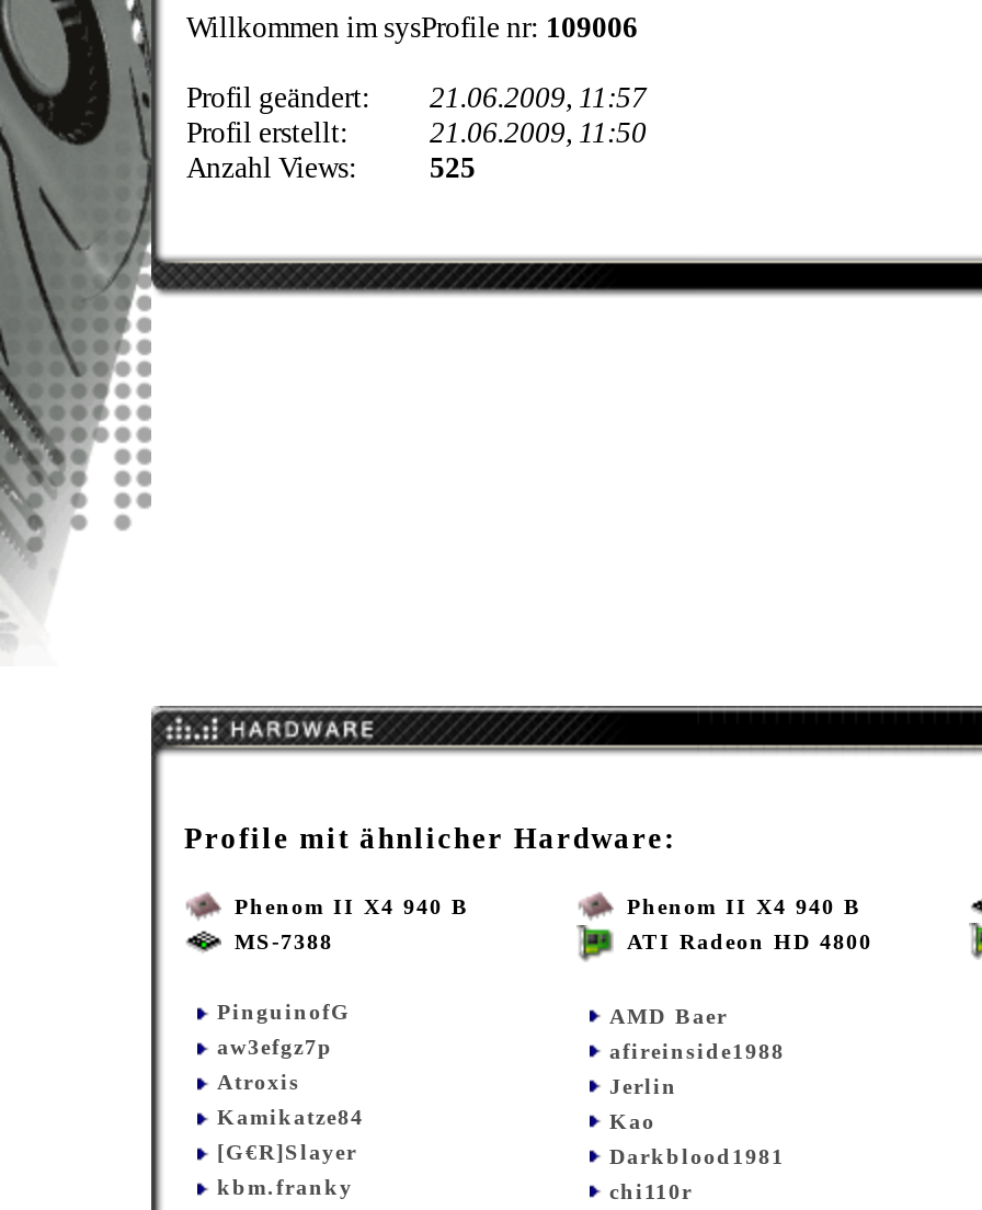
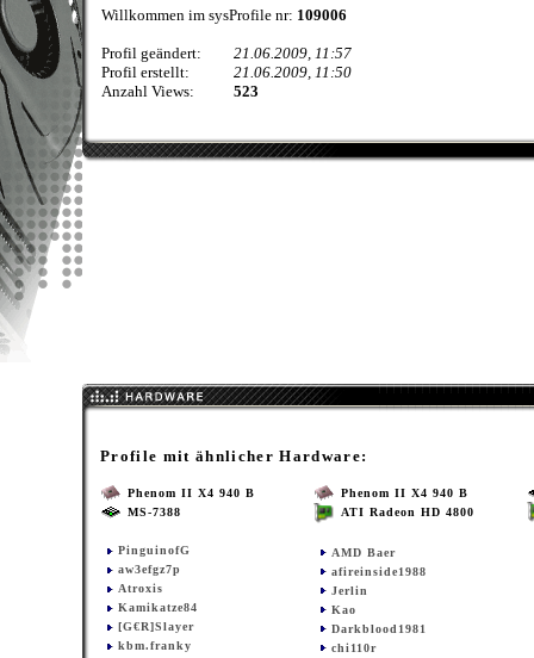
- 525
+ 523
